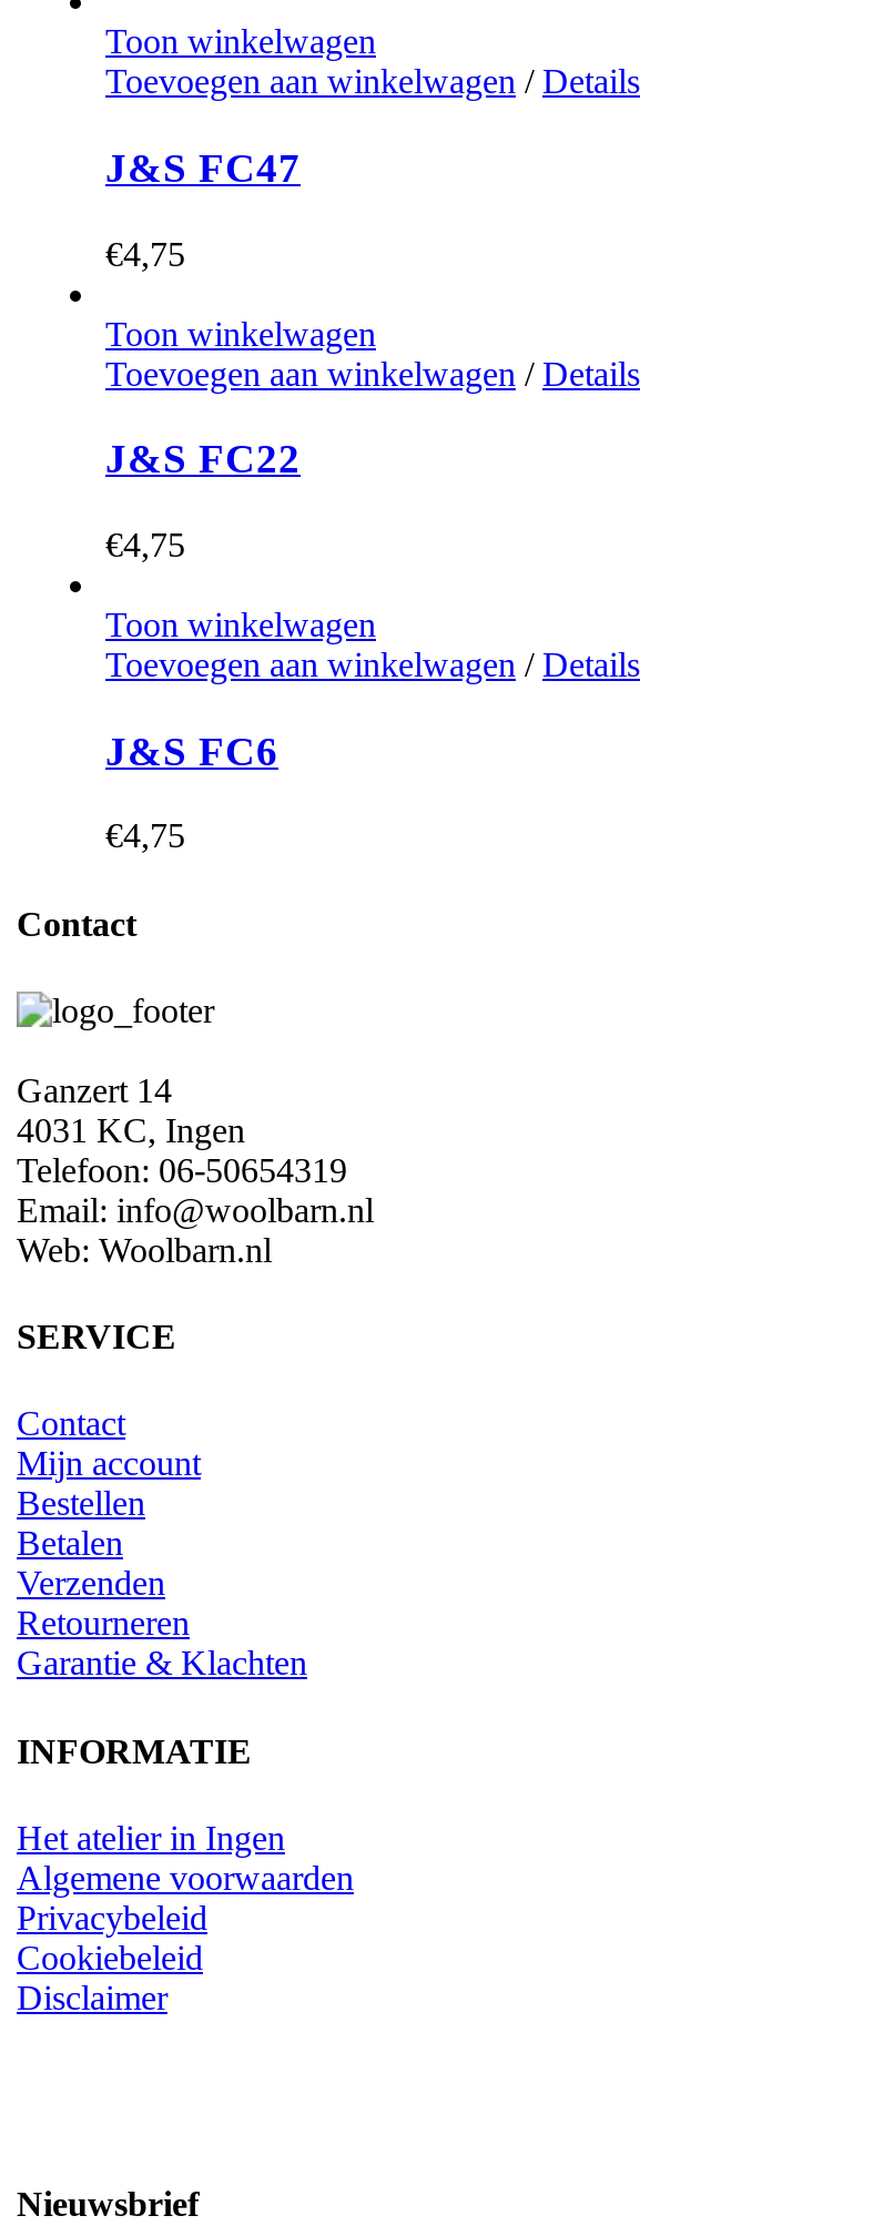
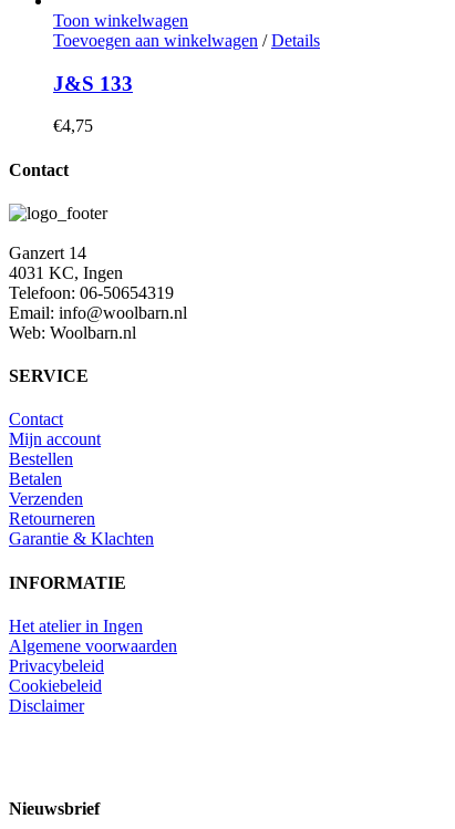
- J&S FC47
- €4,75
- Toon winkelwagen
- Toevoegen aan winkelwagen / Details
- J&S FC22
- €4,75
- Toon winkelwagen
- Toevoegen aan winkelwagen / Details
- J&S FC6
+ J&S 133
